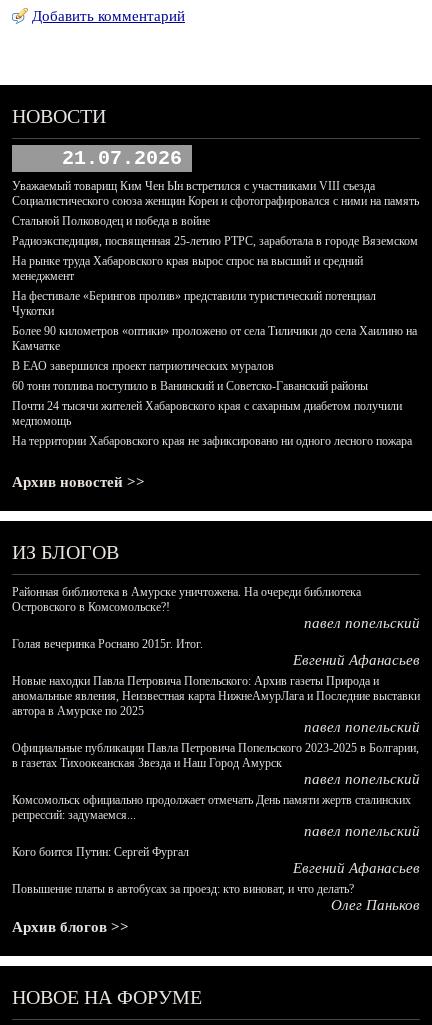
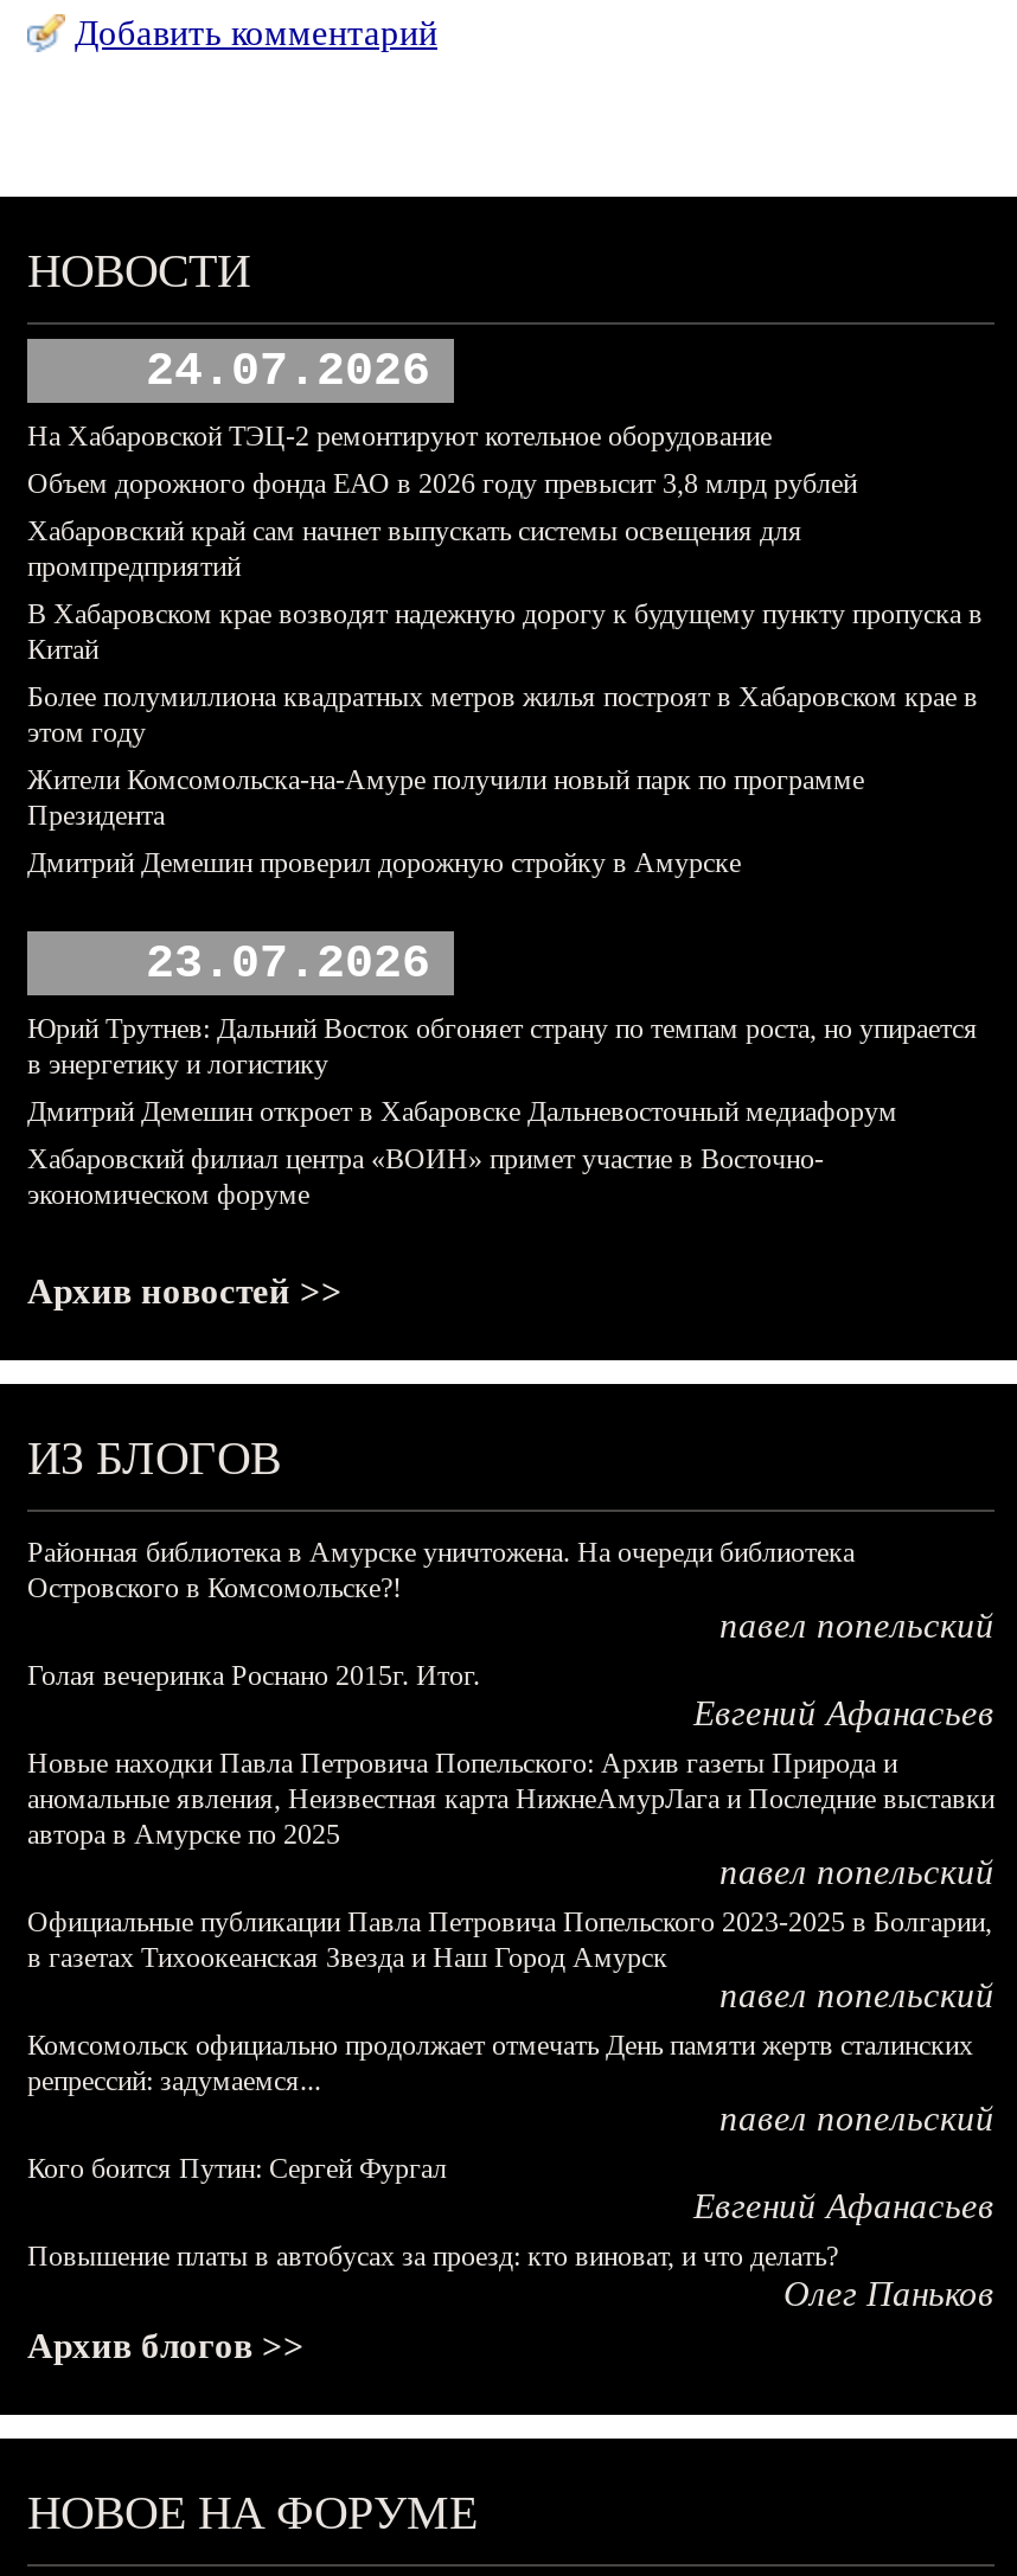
- 21.07.2026
- Уважаемый товарищ Ким Чен Ын встретился с участниками VIII съезда
- Социалистического союза женщин Кореи и сфотографировался с ними на память
- Стальной Полководец и победа в войне
- Радиоэкспедиция, посвященная 25-летию РТРС, заработала в городе Вяземском
- На рынке труда Хабаровского края вырос спрос на высший и средний
- менеджмент
- На фестивале «Берингов пролив» представили туристический потенциал
- Чукотки
- Более 90 километров «оптики» проложено от села Тиличики до села Хаилино на
- Камчатке
- В ЕАО завершился проект патриотических муралов
- 60 тонн топлива поступило в Ванинский и Советско-Гаванский районы
- Почти 24 тысячи жителей Хабаровского края с сахарным диабетом получили
- медпомощь
- На территории Хабаровского края не зафиксировано ни одного лесного пожара
+ 24.07.2026
+ На Хабаровской ТЭЦ-2 ремонтируют котельное оборудование
+ Объем дорожного фонда ЕАО в 2026 году превысит 3,8 млрд рублей
+ Хабаровский край сам начнет выпускать системы освещения для
+ промпредприятий
+ В Хабаровском крае возводят надежную дорогу к будущему пункту пропуска в
+ Китай
+ Более полумиллиона квадратных метров жилья построят в Хабаровском крае в
+ этом году
+ Жители Комсомольска-на-Амуре получили новый парк по программе
+ Президента
+ Дмитрий Демешин проверил дорожную стройку в Амурске
+ 23.07.2026
+ Юрий Трутнев: Дальний Восток обгоняет страну по темпам роста, но упирается
+ в энергетику и логистику
+ Дмитрий Демешин откроет в Хабаровске Дальневосточный медиафорум
+ Хабаровский филиал центра «ВОИН» примет участие в Восточно-
+ экономическом форуме
